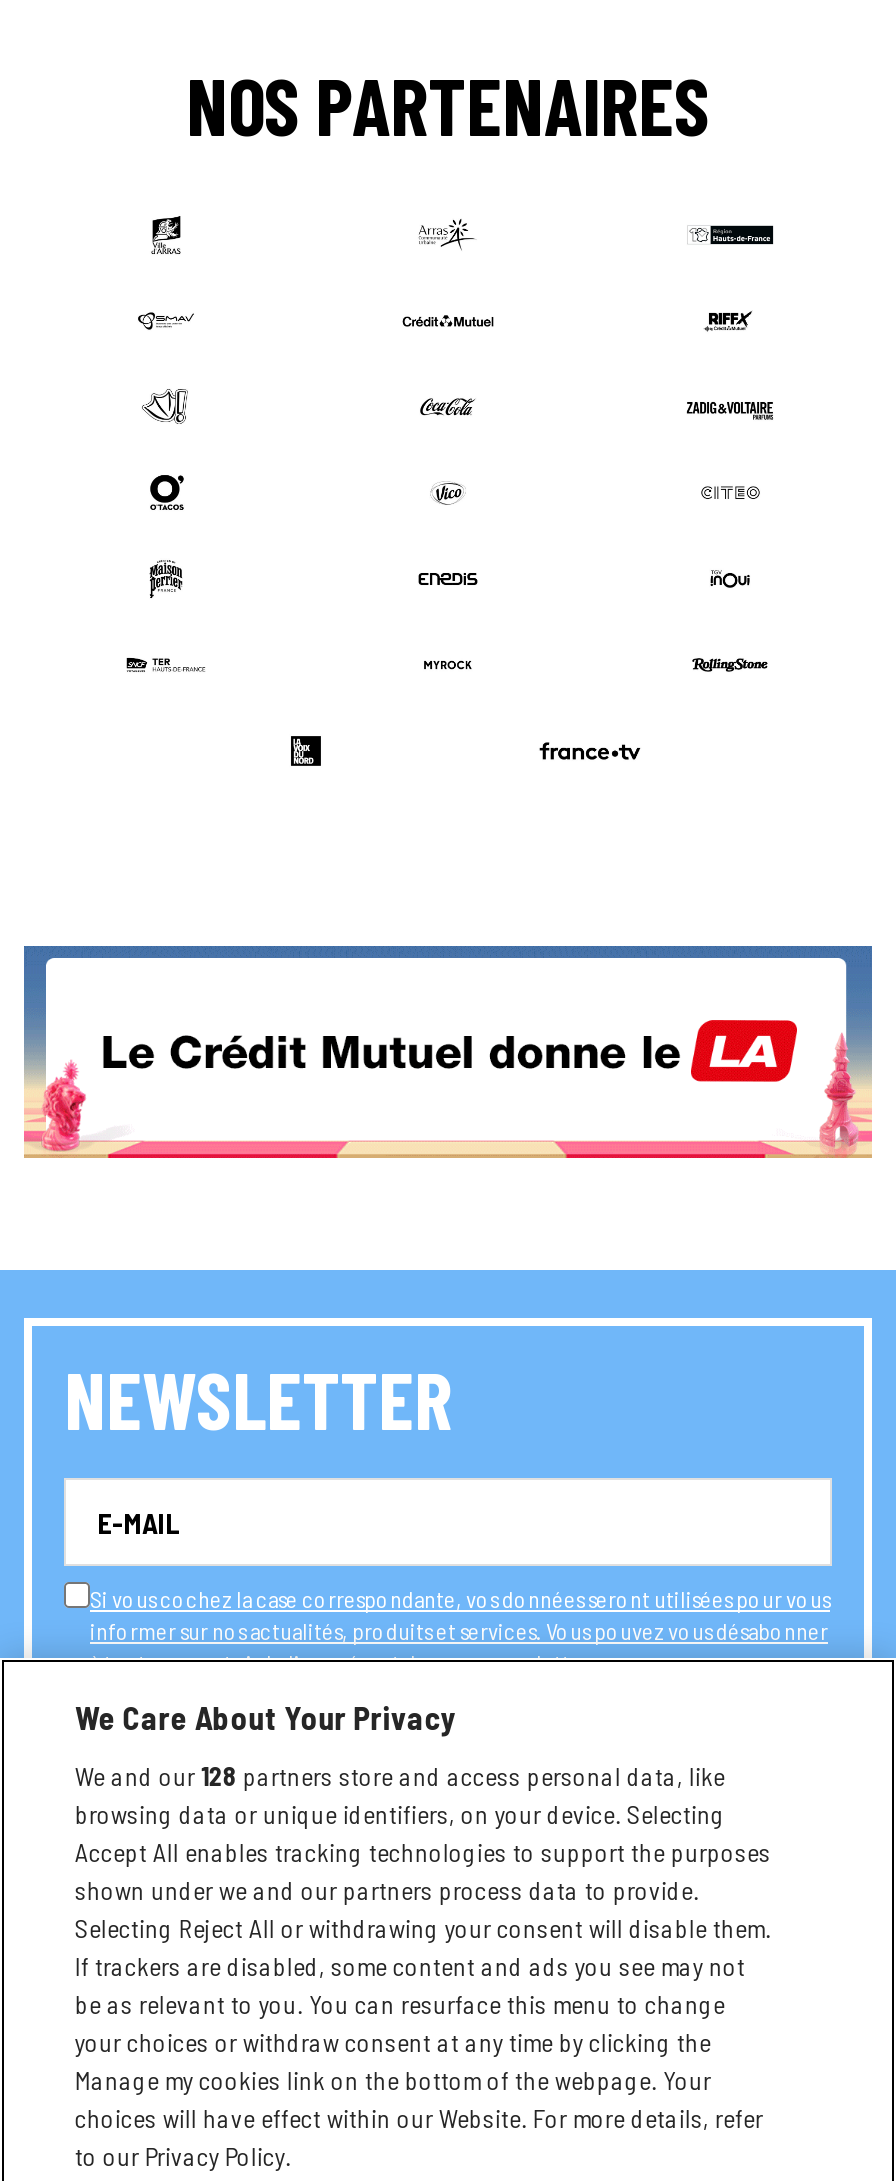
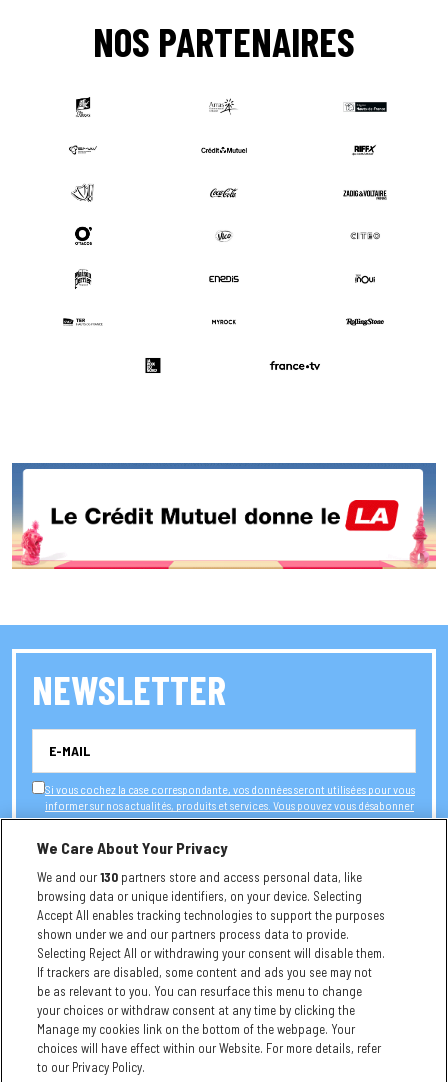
- We and our 128 partners store and access personal data, like
+ We and our 130 partners store and access personal data, like
